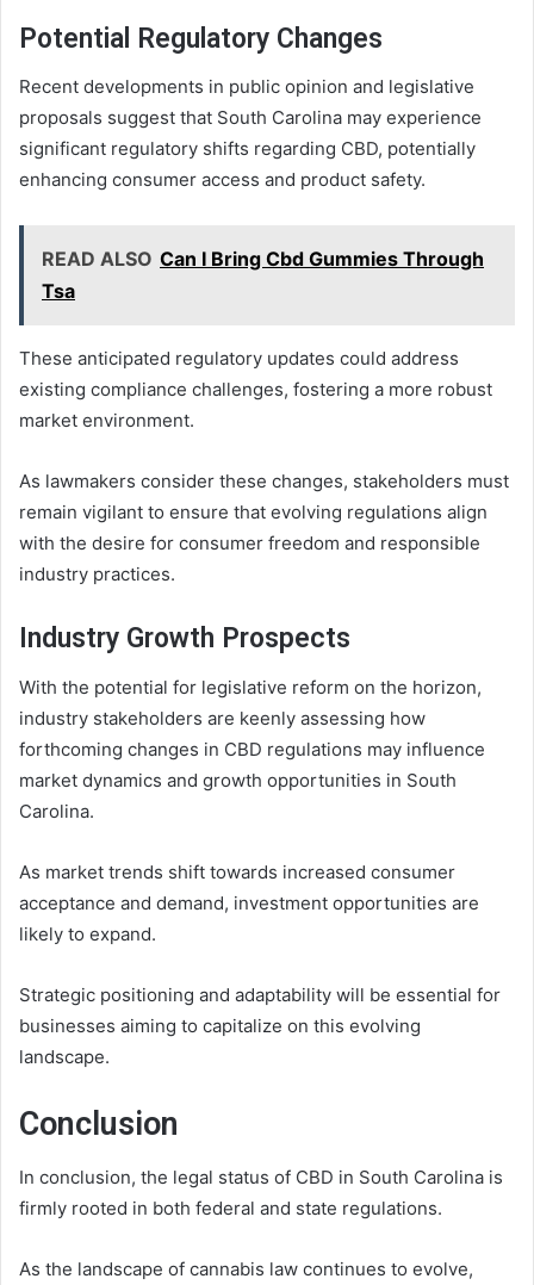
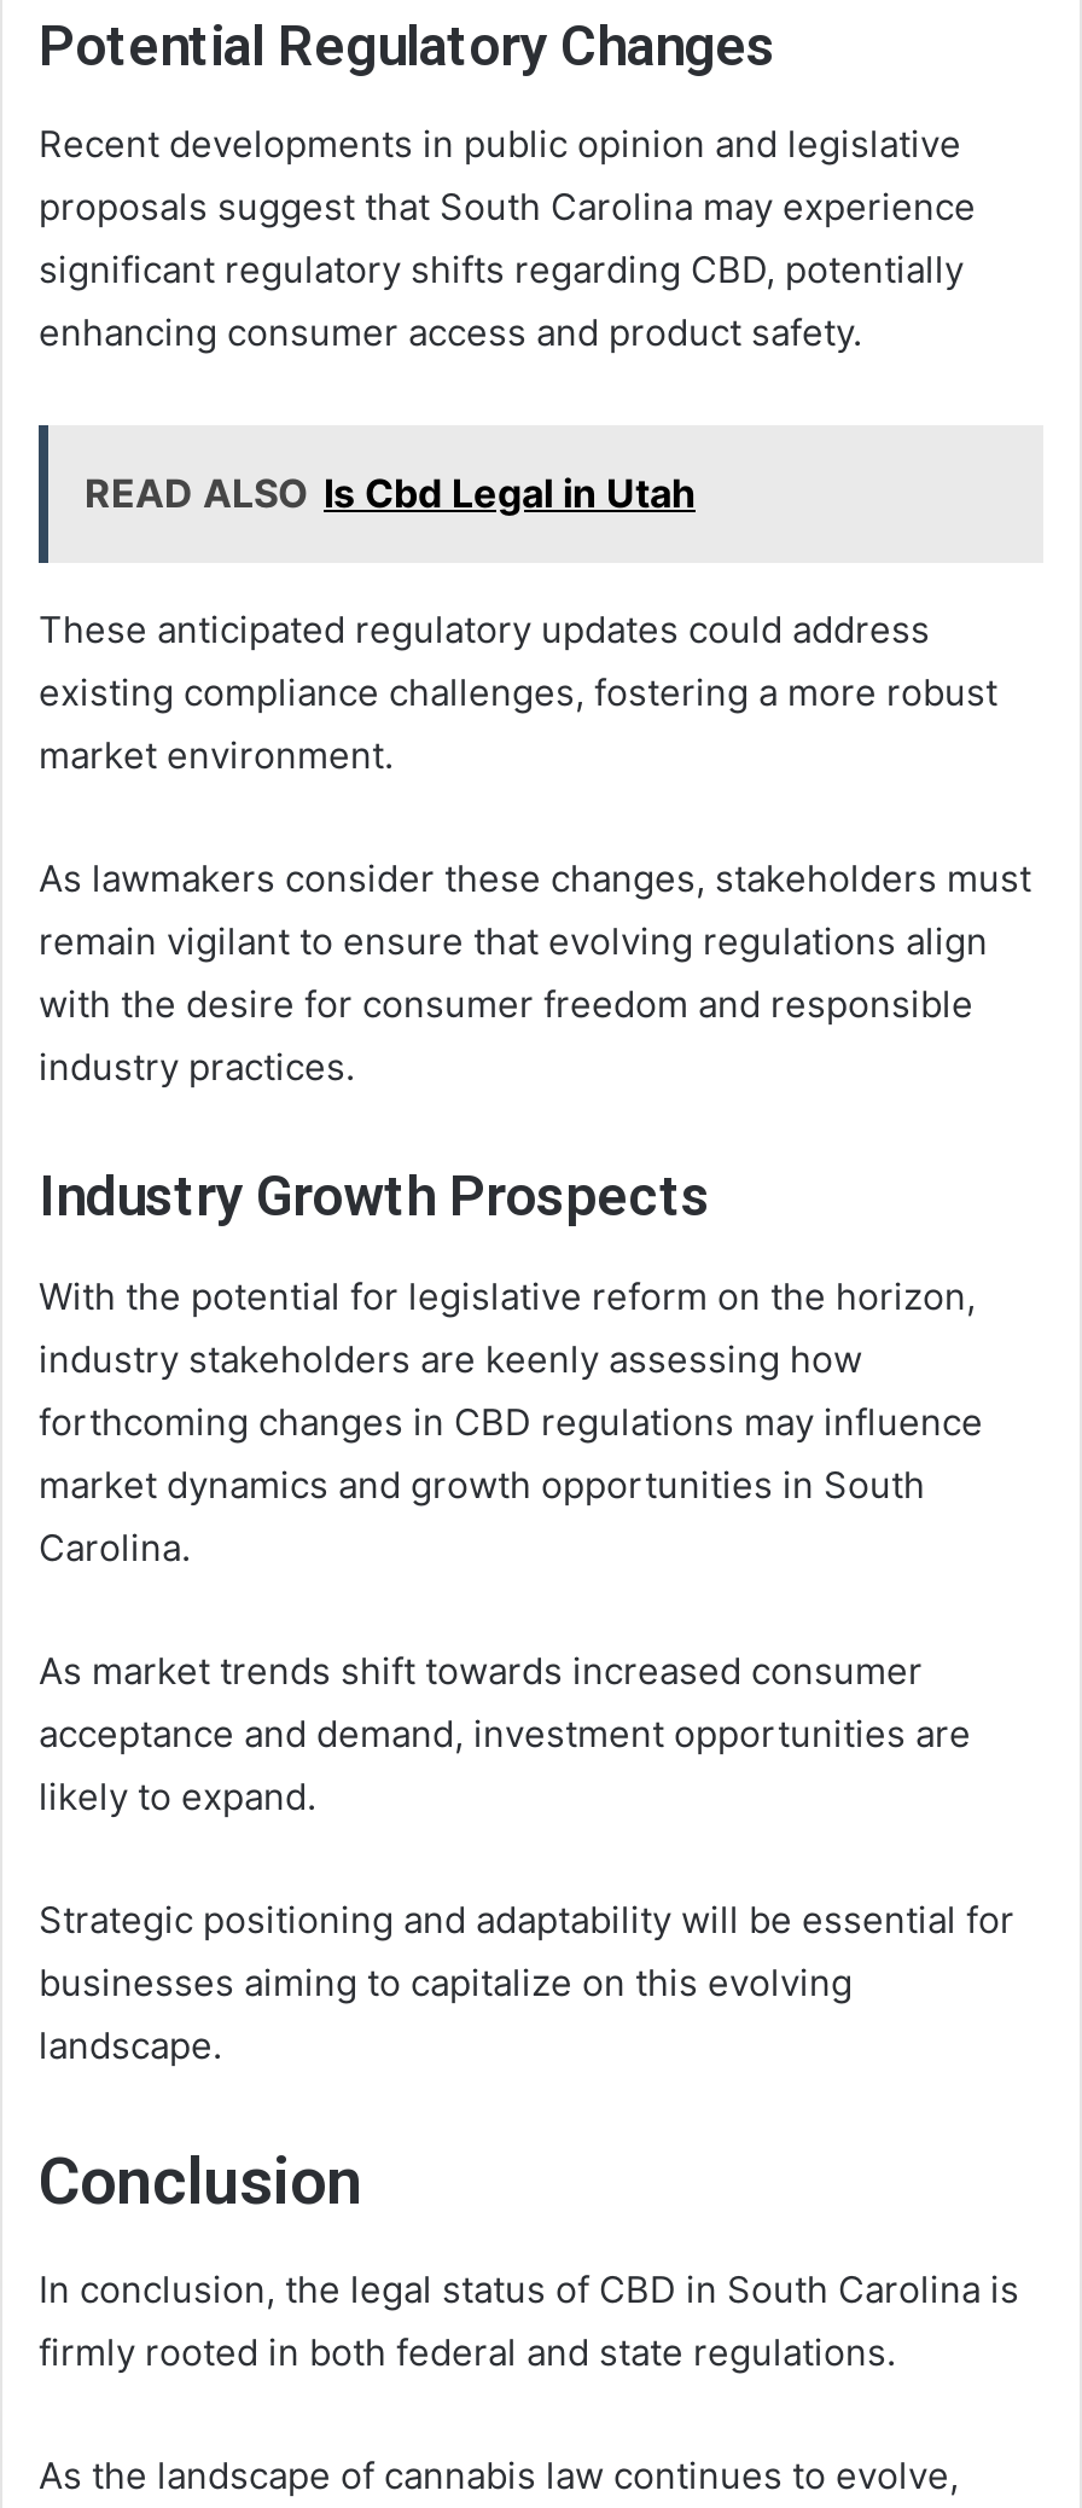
- READ ALSO Can I Bring Cbd Gummies Through
- Tsa
+ READ ALSO Is Cbd Legal in Utah
